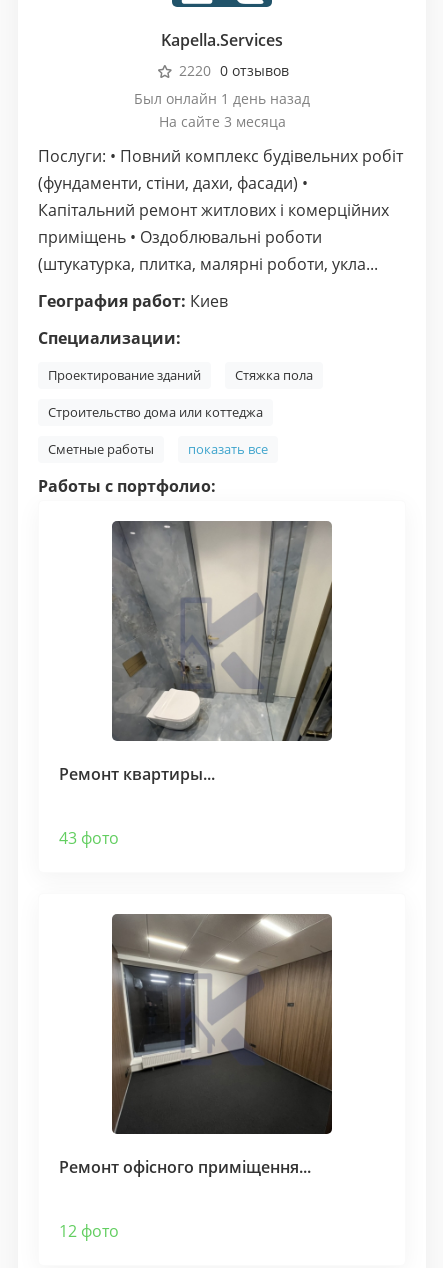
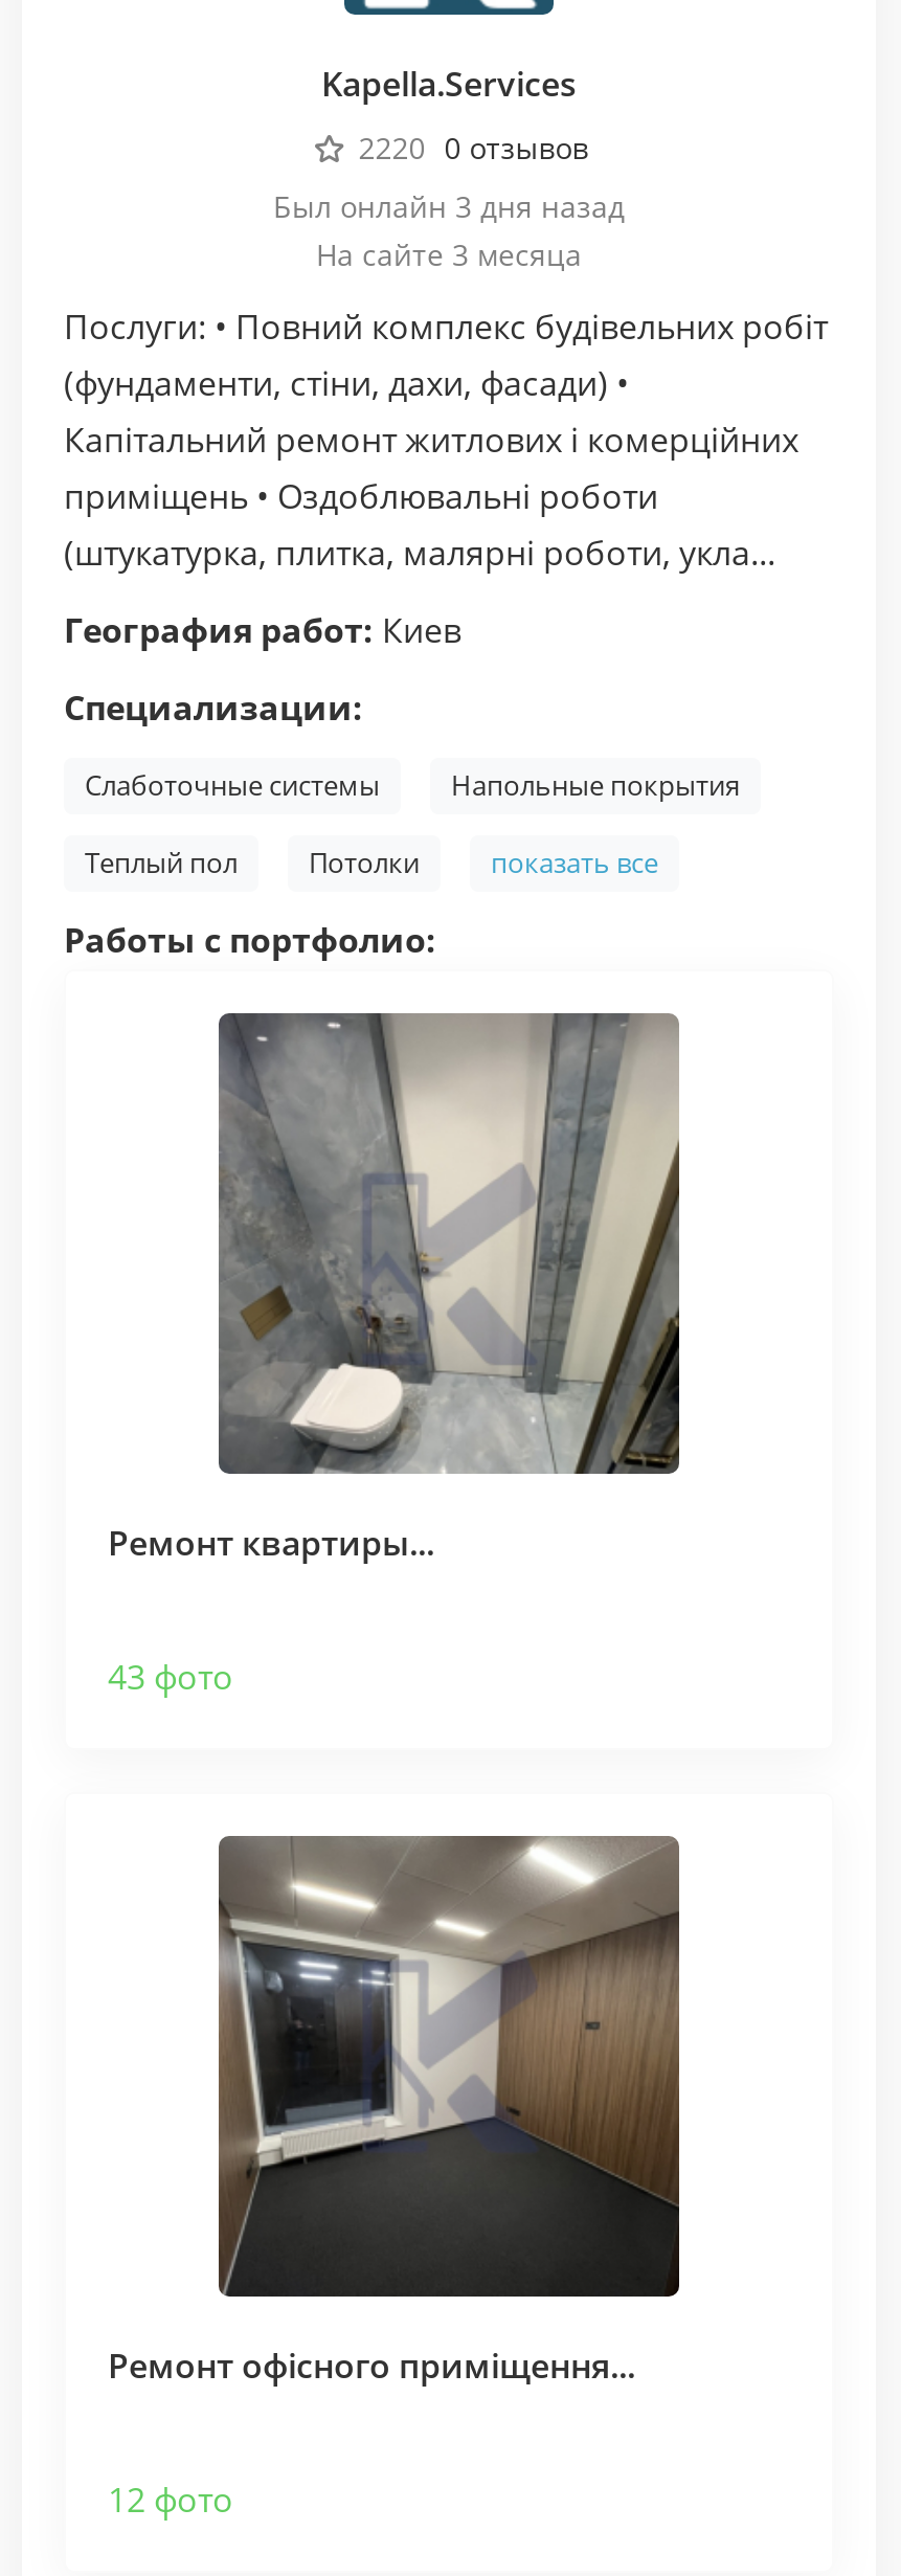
- Был онлайн 1 день назад
+ Был онлайн 3 дня назад

- Проектирование зданий
- Стяжка пола
- Строительство дома или коттеджа
- Сметные работы
+ Слаботочные системы
+ Напольные покрытия
+ Теплый пол
+ Потолки
